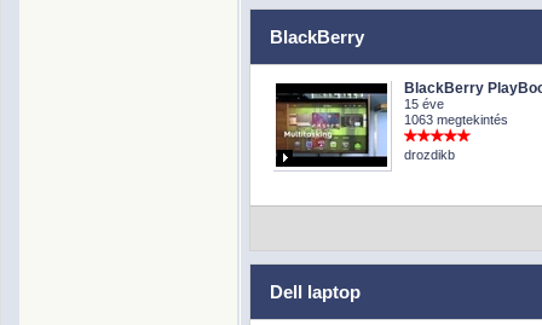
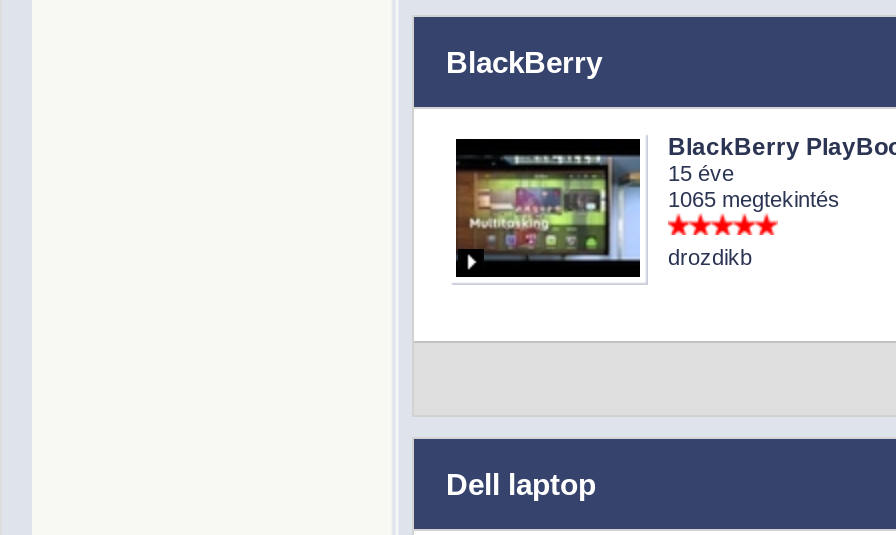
- 1063 megtekintés
+ 1065 megtekintés
